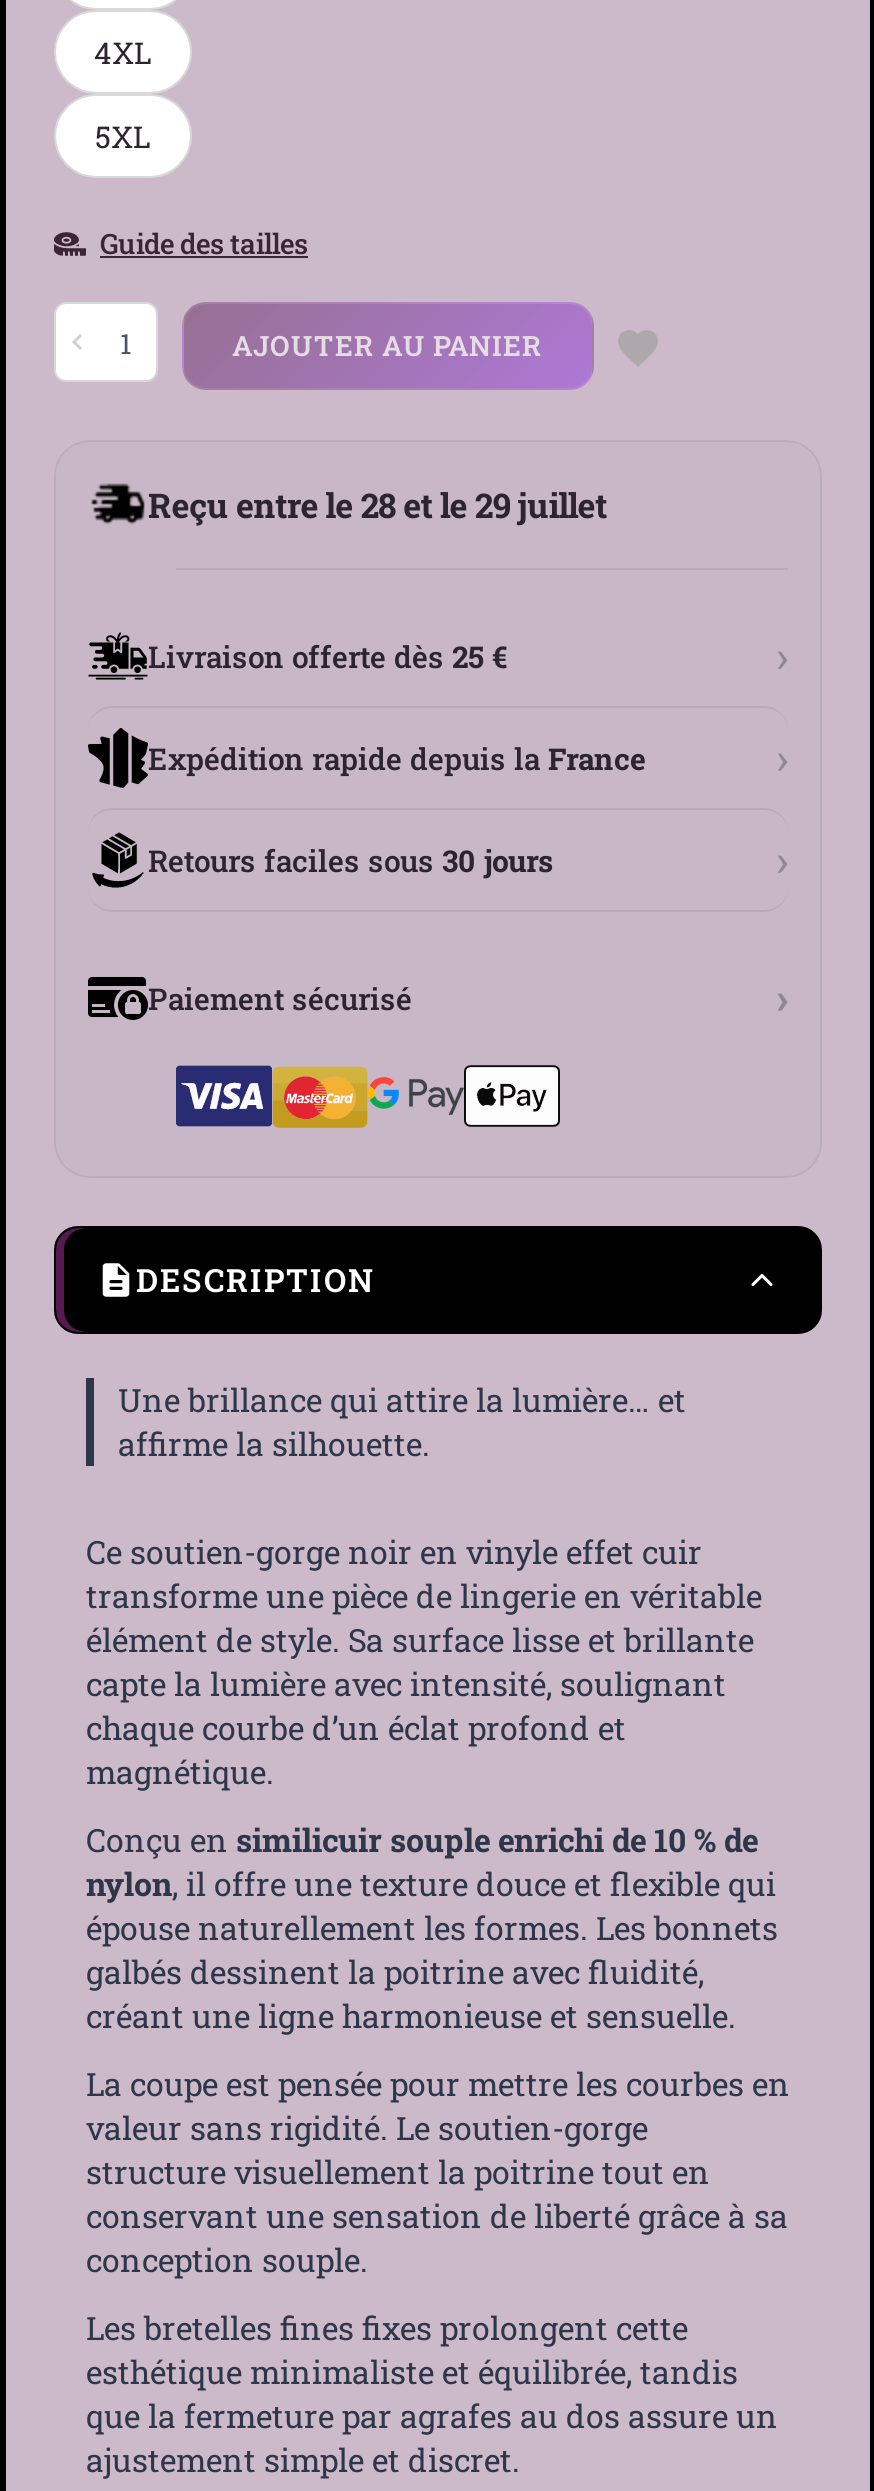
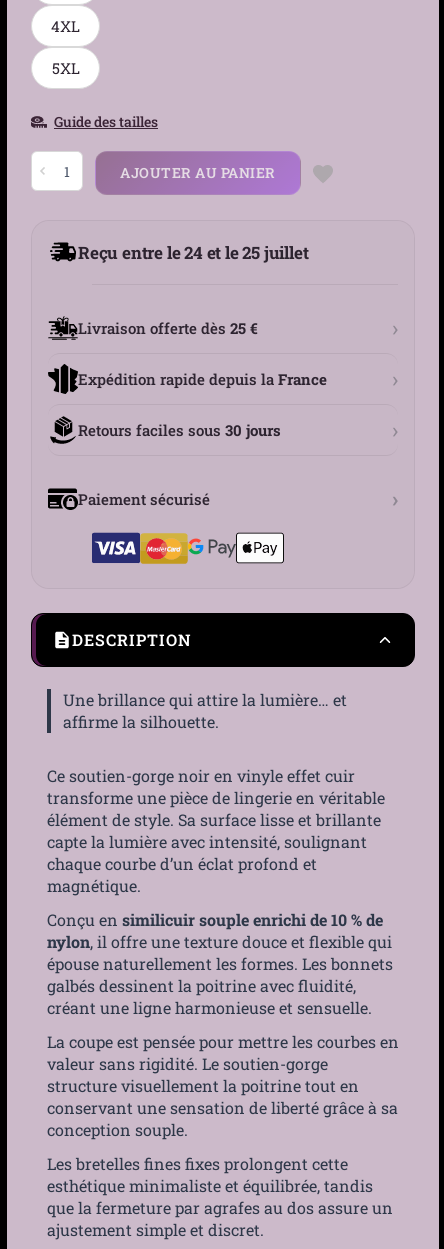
- Reçu entre le 28 et le 29 juillet
+ Reçu entre le 24 et le 25 juillet
